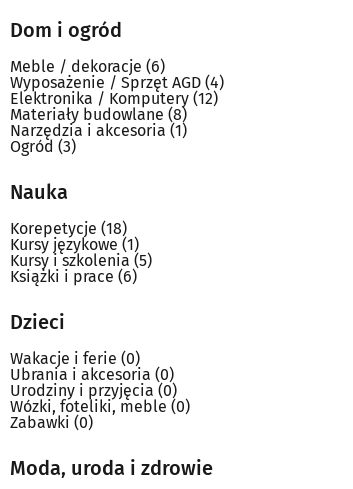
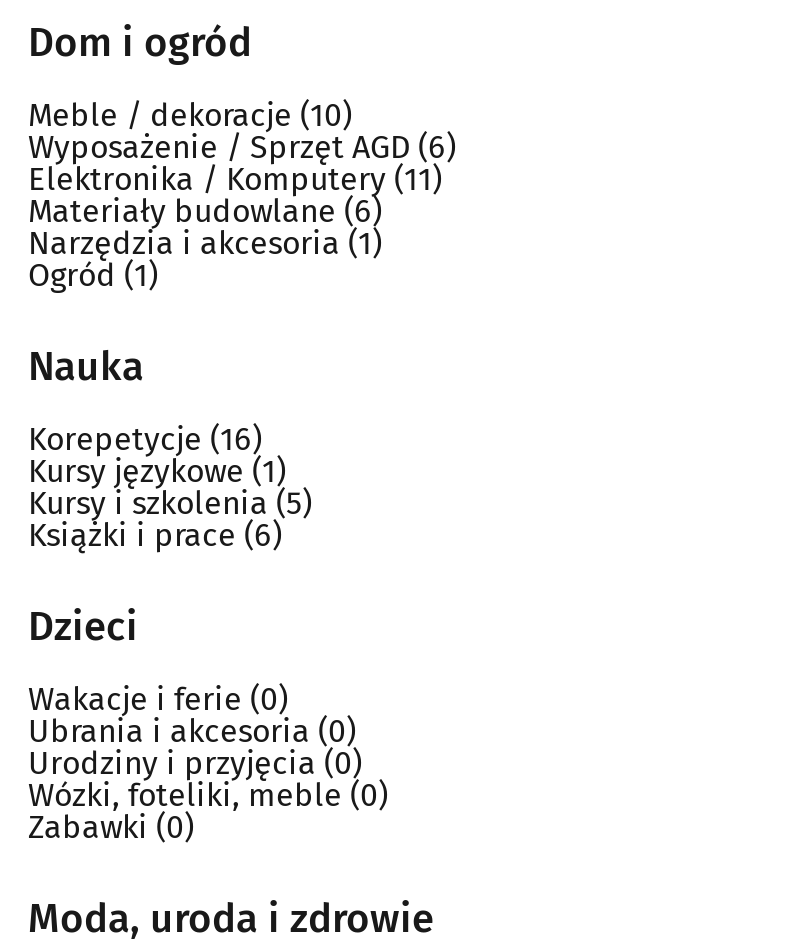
- Meble / dekoracje (6)
+ Meble / dekoracje (10)

- Wyposażenie / Sprzęt AGD (4)
+ Wyposażenie / Sprzęt AGD (6)

- Elektronika / Komputery (12)
+ Elektronika / Komputery (11)

- Materiały budowlane(8)
+ Materiały budowlane(6)

- Ogród(3)
+ Ogród(1)

- Korepetycje (18)
+ Korepetycje (16)
